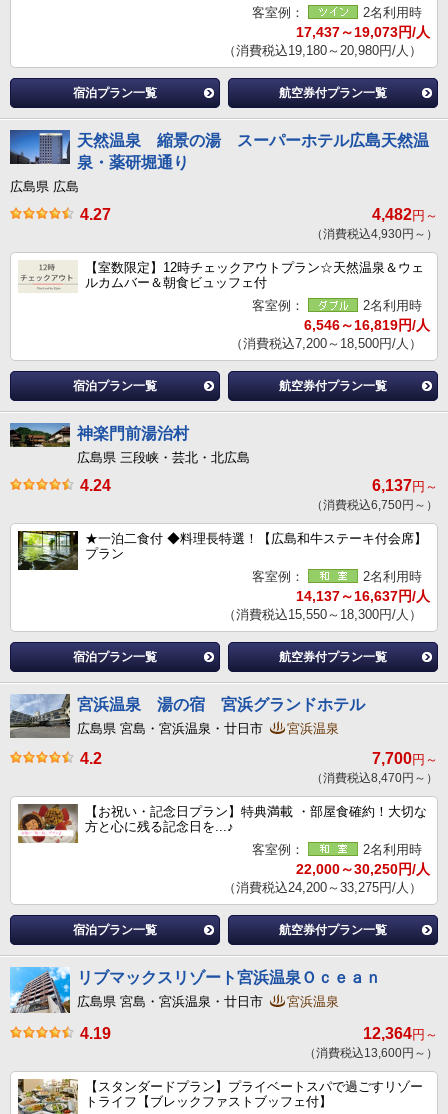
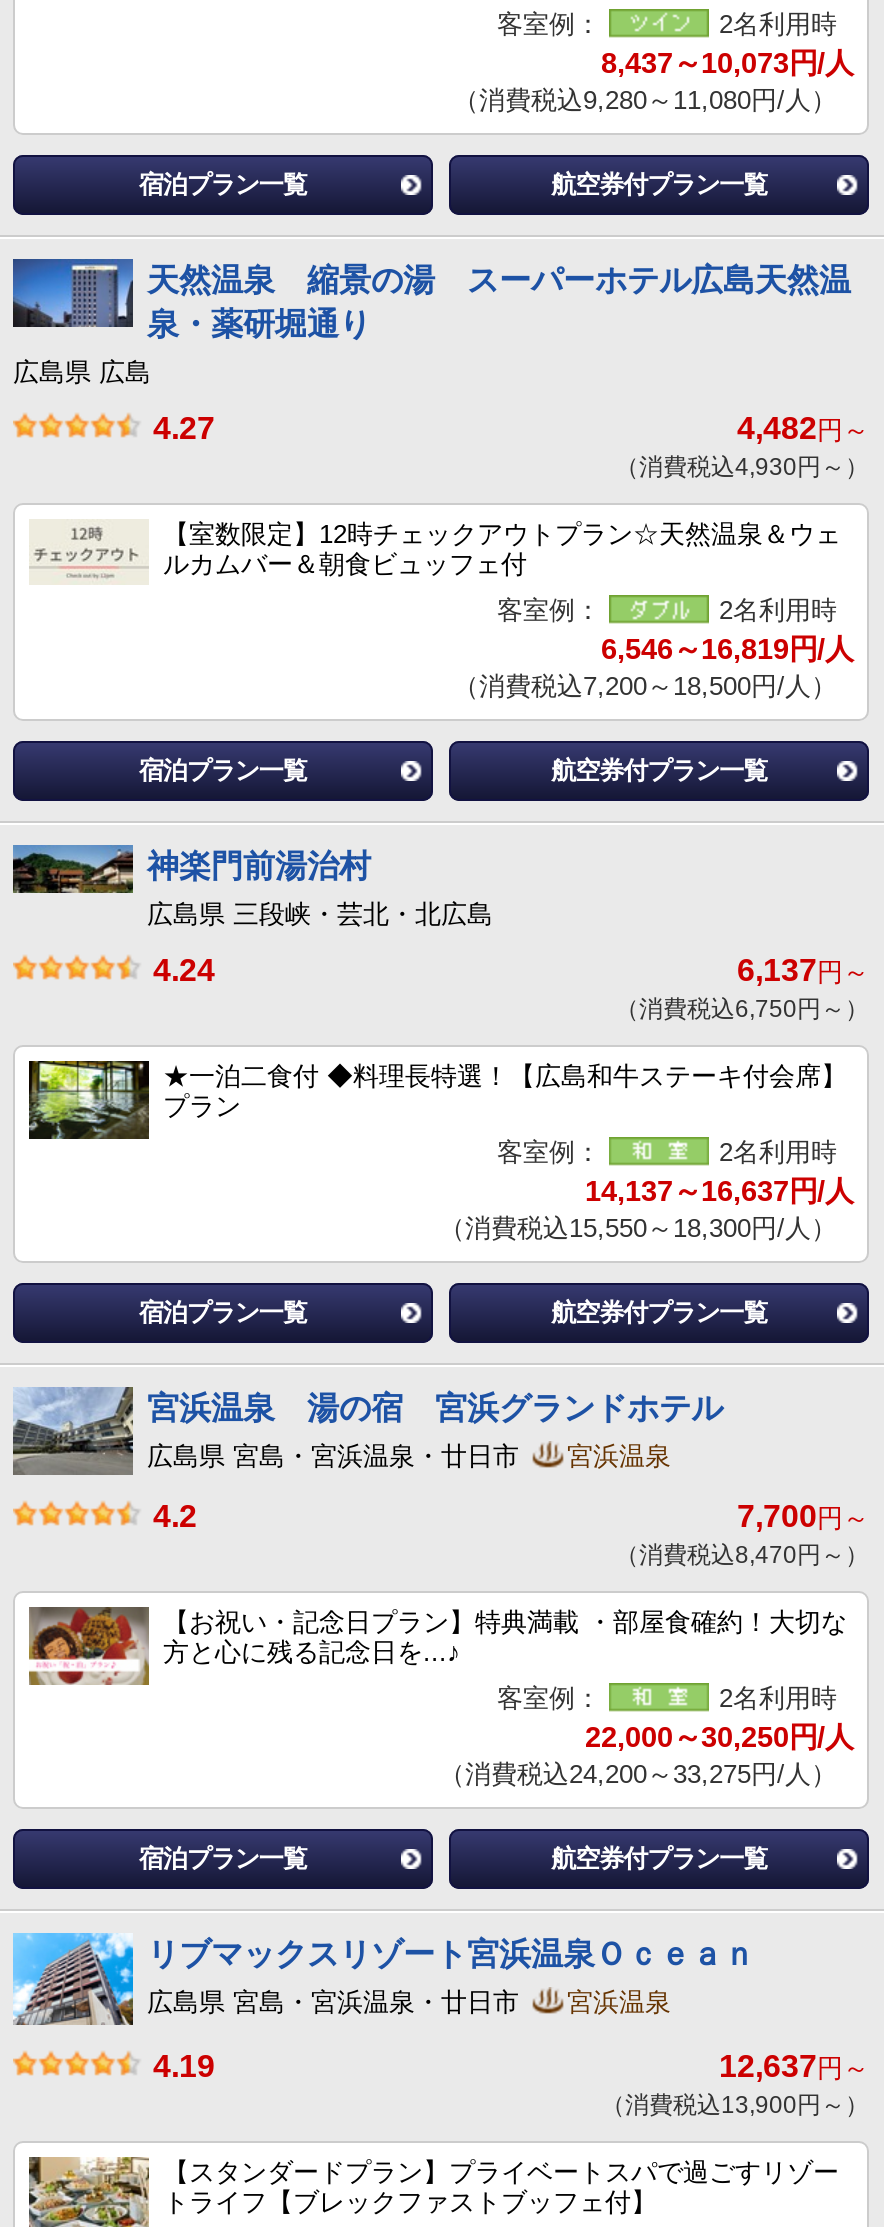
- 17,437～19,073円/人
+ 8,437～10,073円/人

- （消費税込19,180～20,980円/人）
+ （消費税込9,280～11,080円/人）

- 12,364円～
+ 12,637円～

- （消費税込13,600円～）
+ （消費税込13,900円～）
